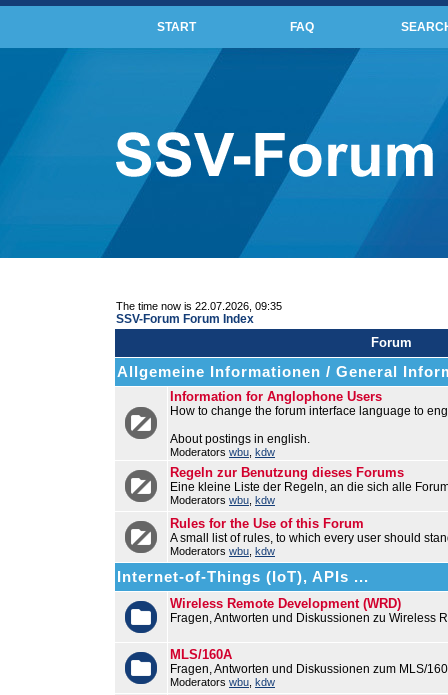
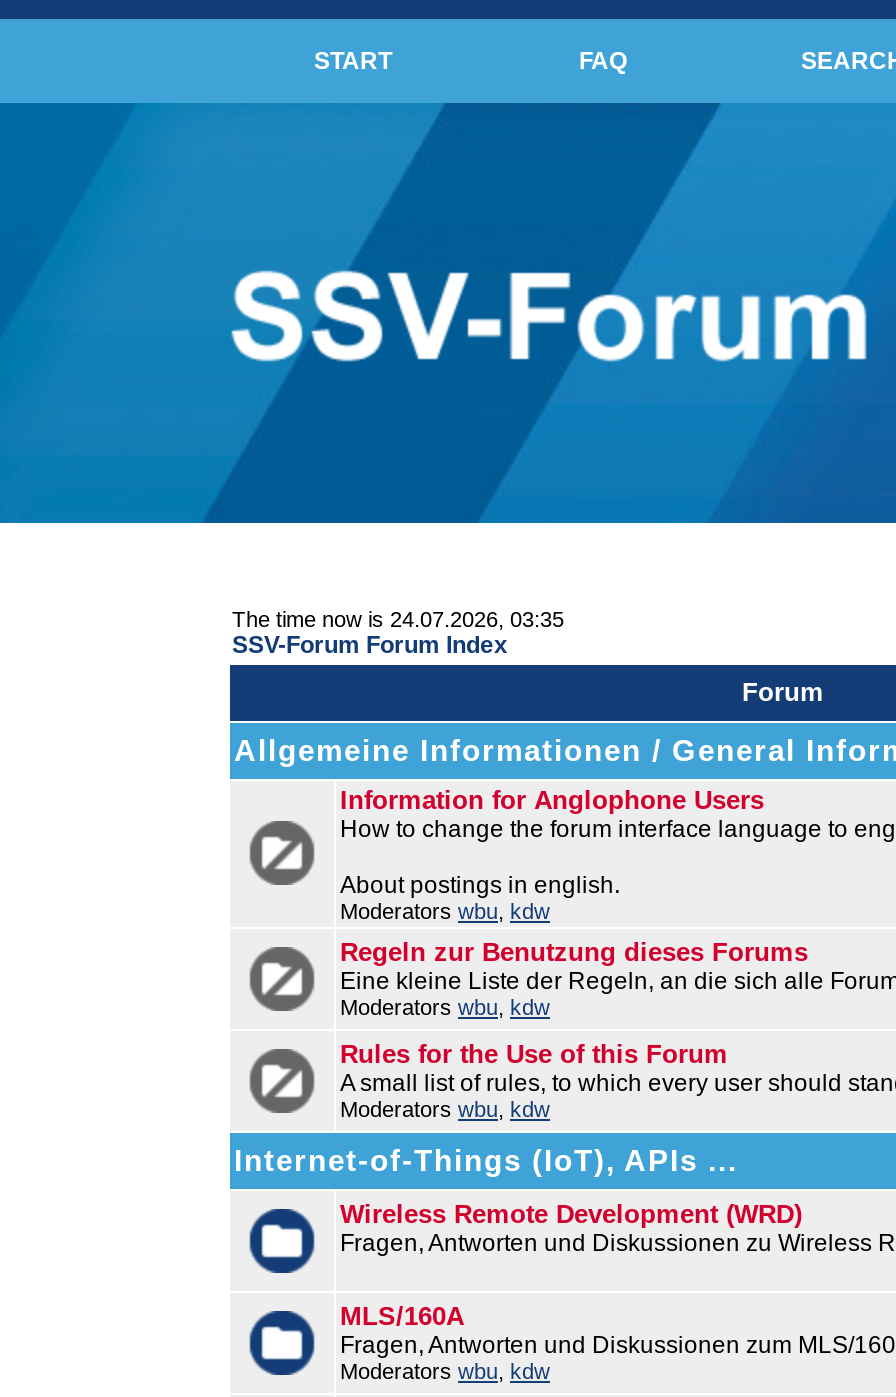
- The time now is 22.07.2026, 09:35
+ The time now is 24.07.2026, 03:35
